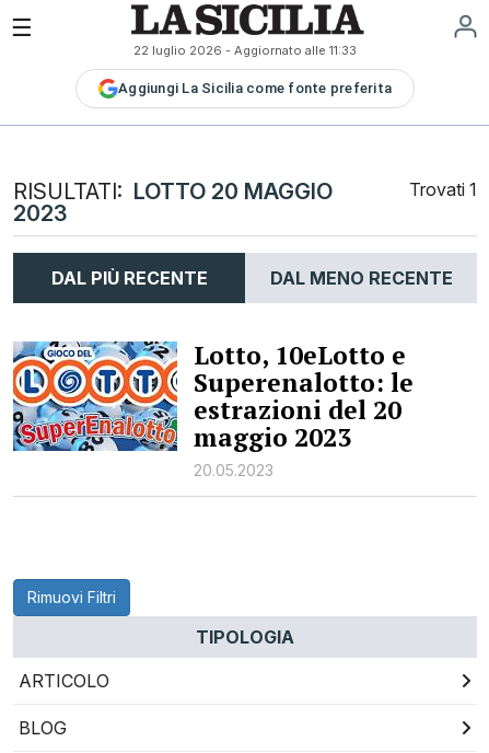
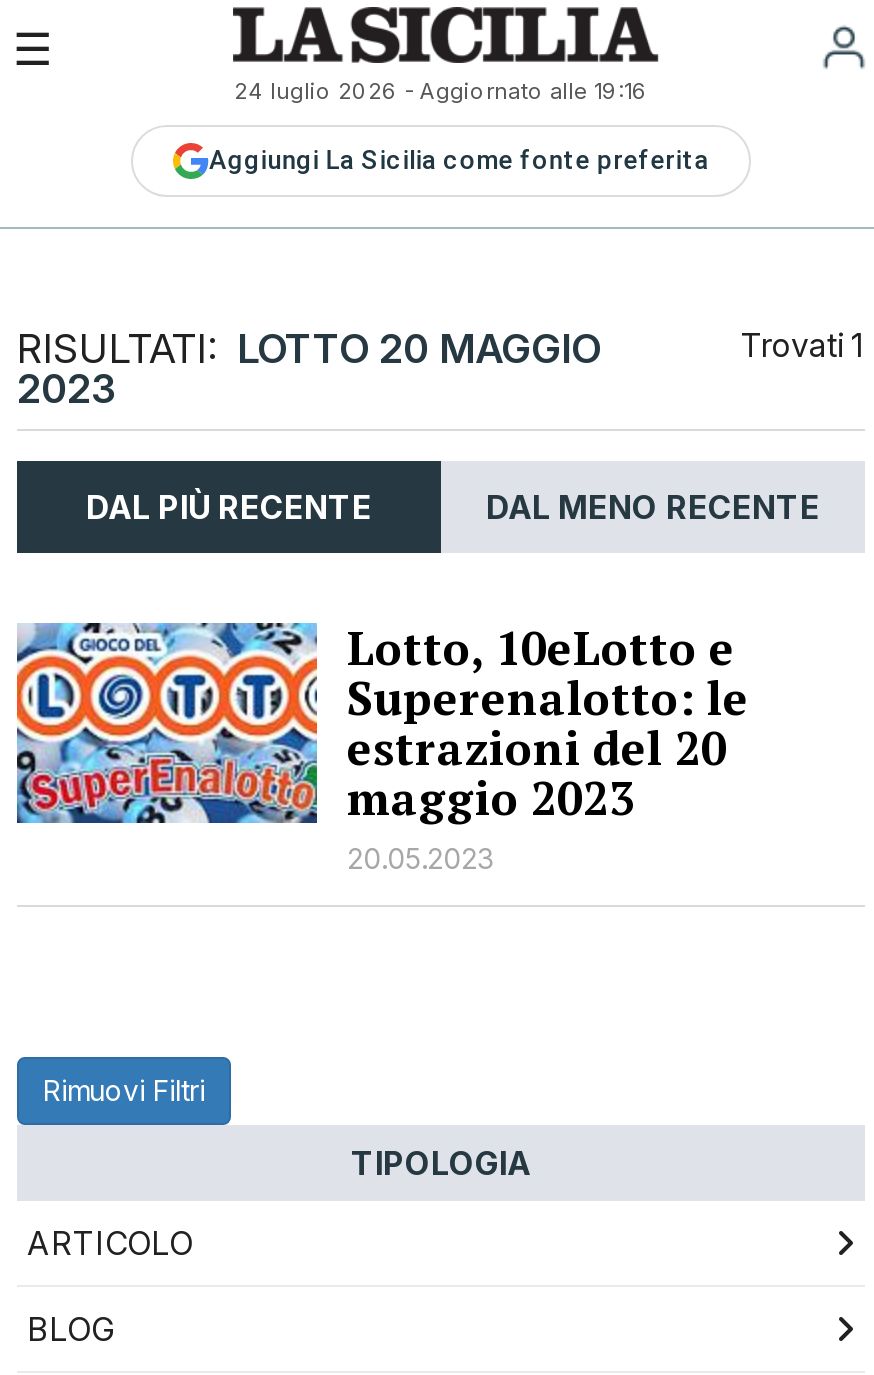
- 22 luglio 2026 - Aggiornato alle 11:33
+ 24 luglio 2026 - Aggiornato alle 19:16
